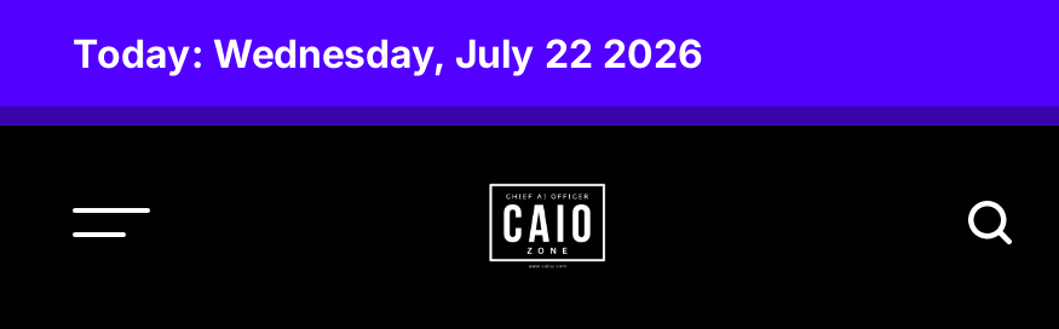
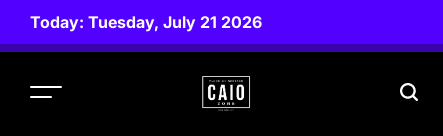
- Today: Wednesday, July 22 2026
+ Today: Tuesday, July 21 2026
